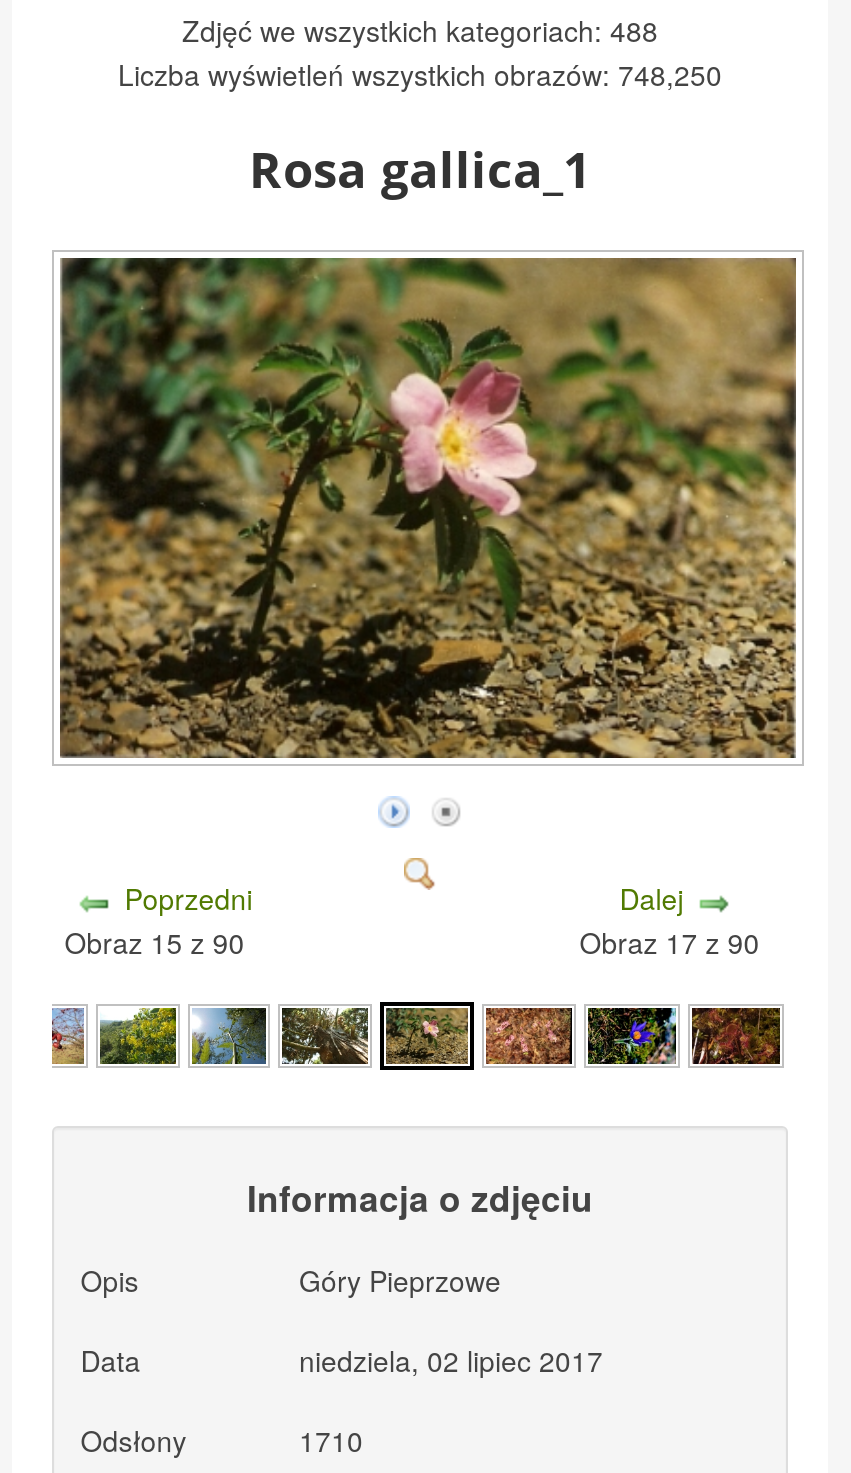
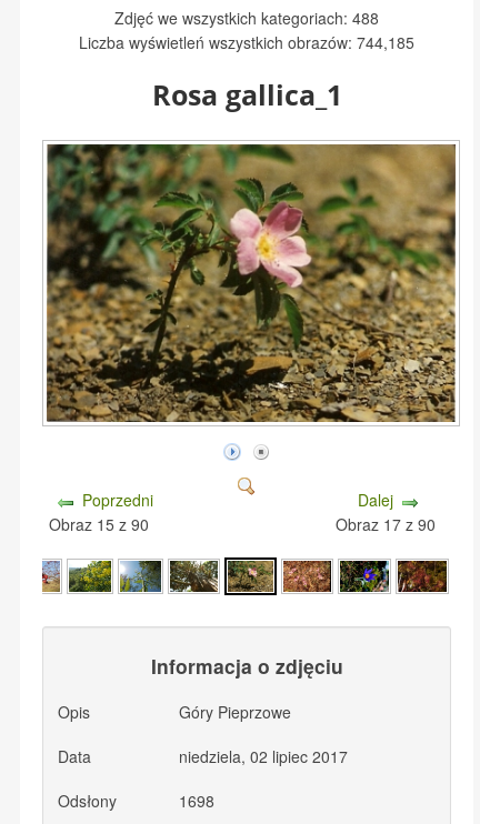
- Liczba wyświetleń wszystkich obrazów: 748,250
+ Liczba wyświetleń wszystkich obrazów: 744,185

- 1710
+ 1698
